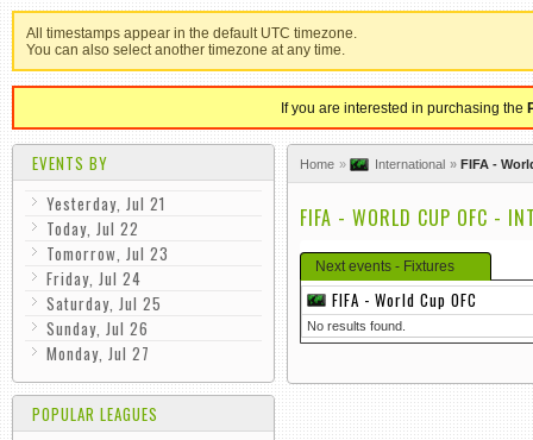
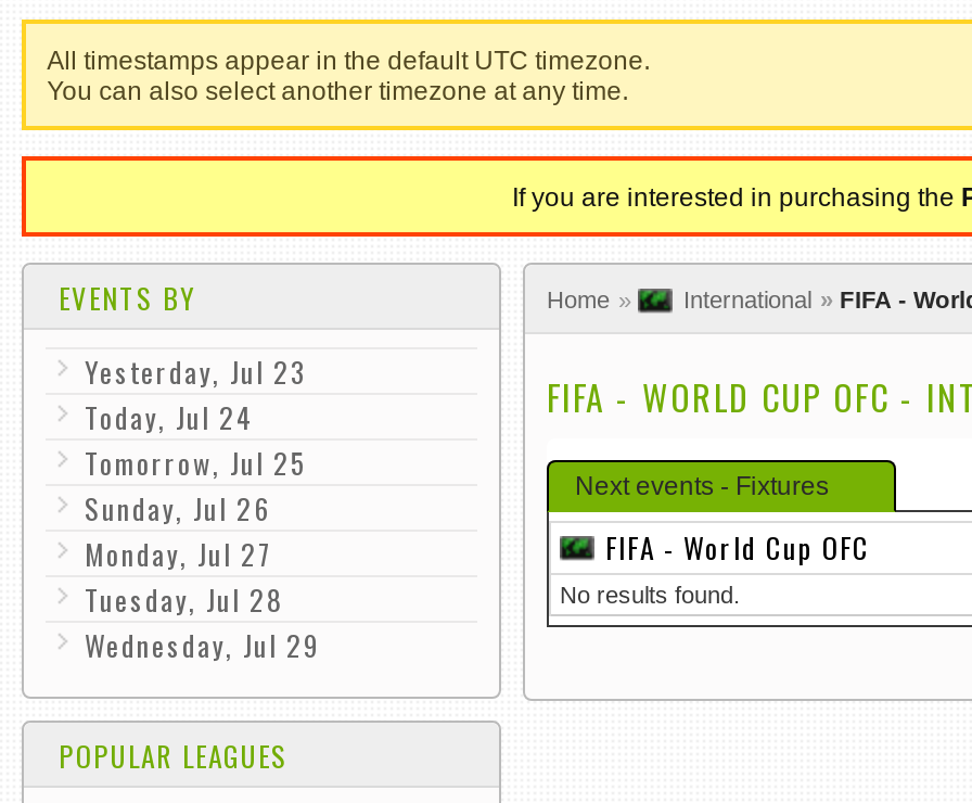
- Yesterday, Jul 21
- Today, Jul 22
- Tomorrow, Jul 23
- Friday, Jul 24
- Saturday, Jul 25
+ Yesterday, Jul 23
+ Today, Jul 24
+ Tomorrow, Jul 25

moved up: Sunday, Jul 26 | Monday, Jul 27

+ Tuesday, Jul 28
+ Wednesday, Jul 29
